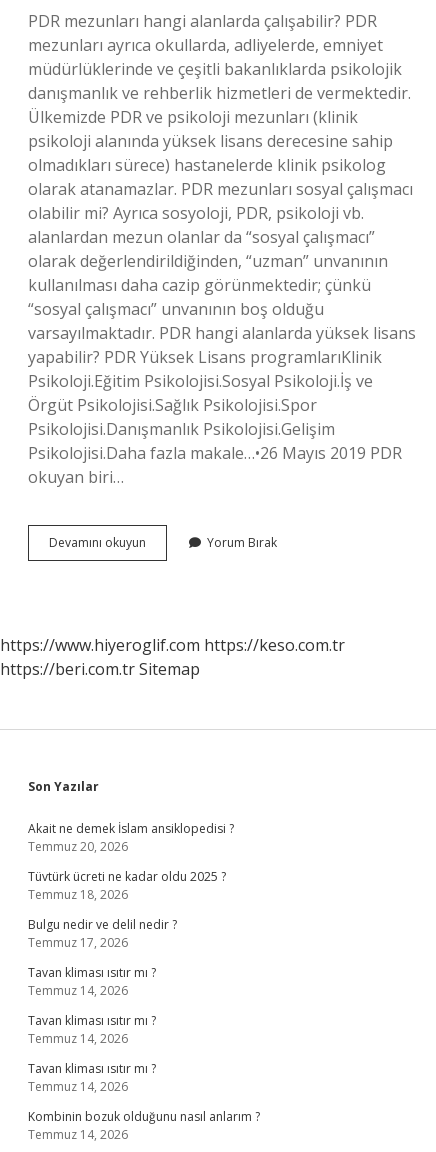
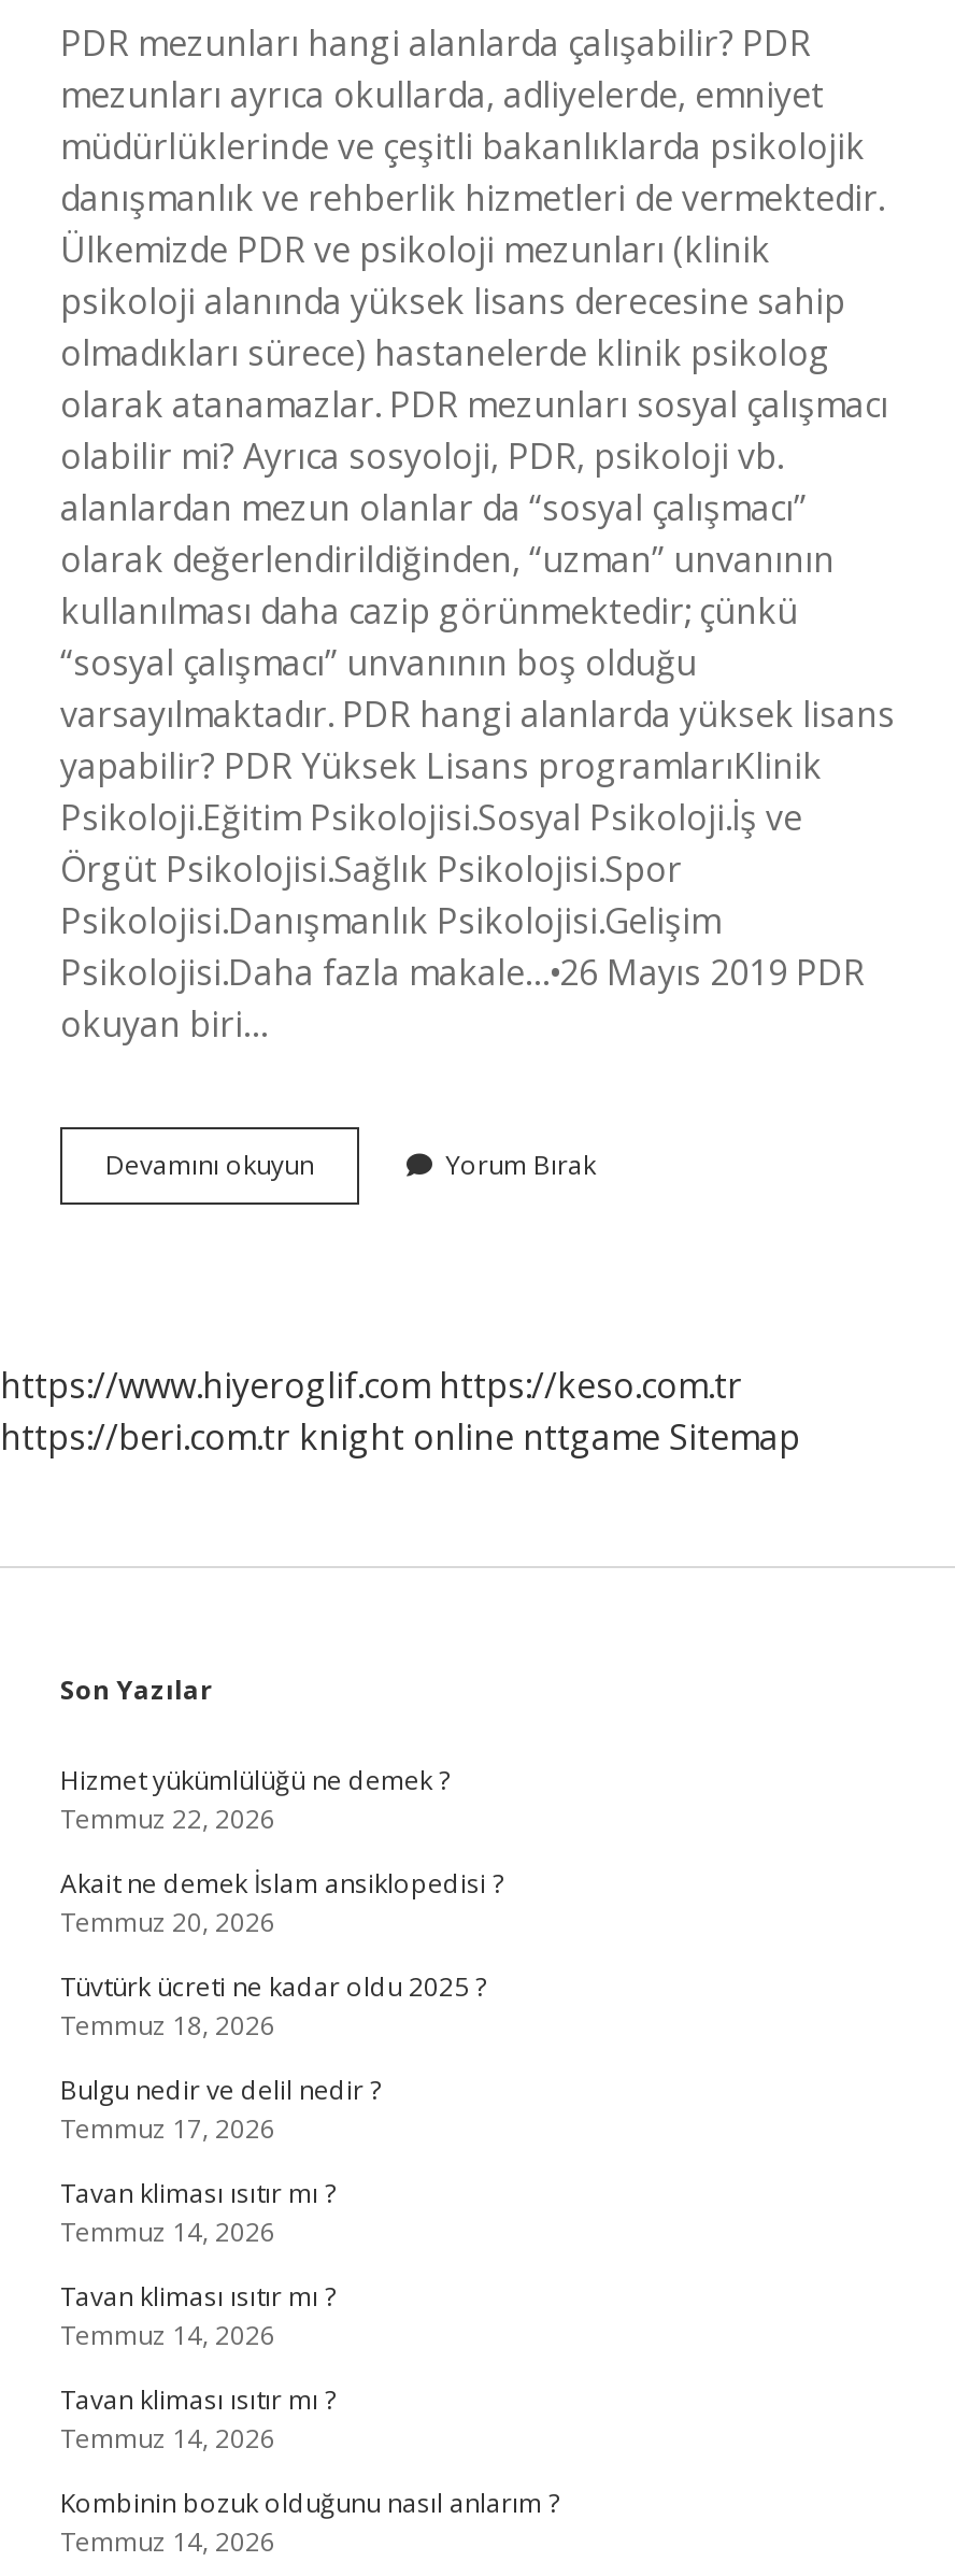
- https://beri.com.tr Sitemap
+ https://beri.com.tr knight online nttgame Sitemap

+ Hizmet yükümlülüğü ne demek ?
+ Temmuz 22, 2026
